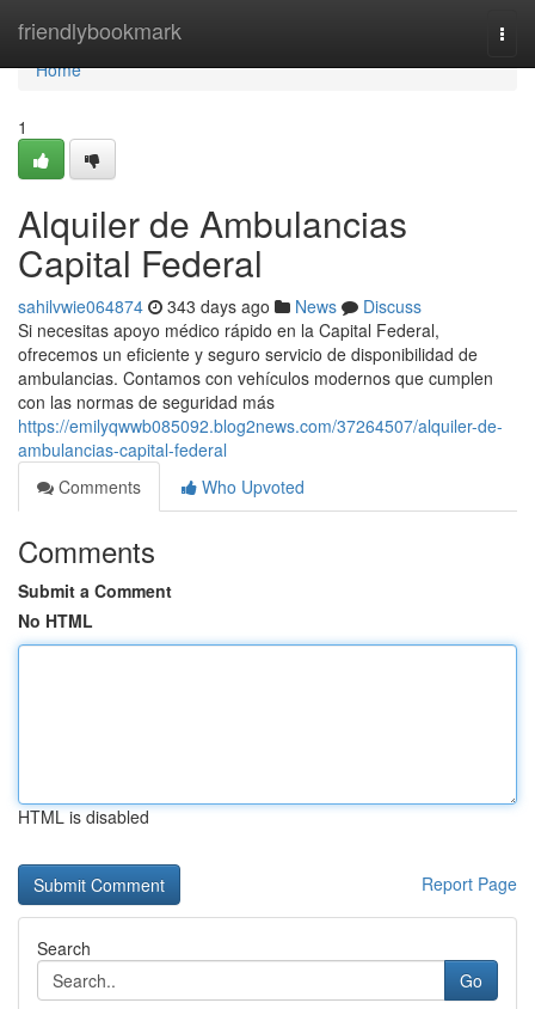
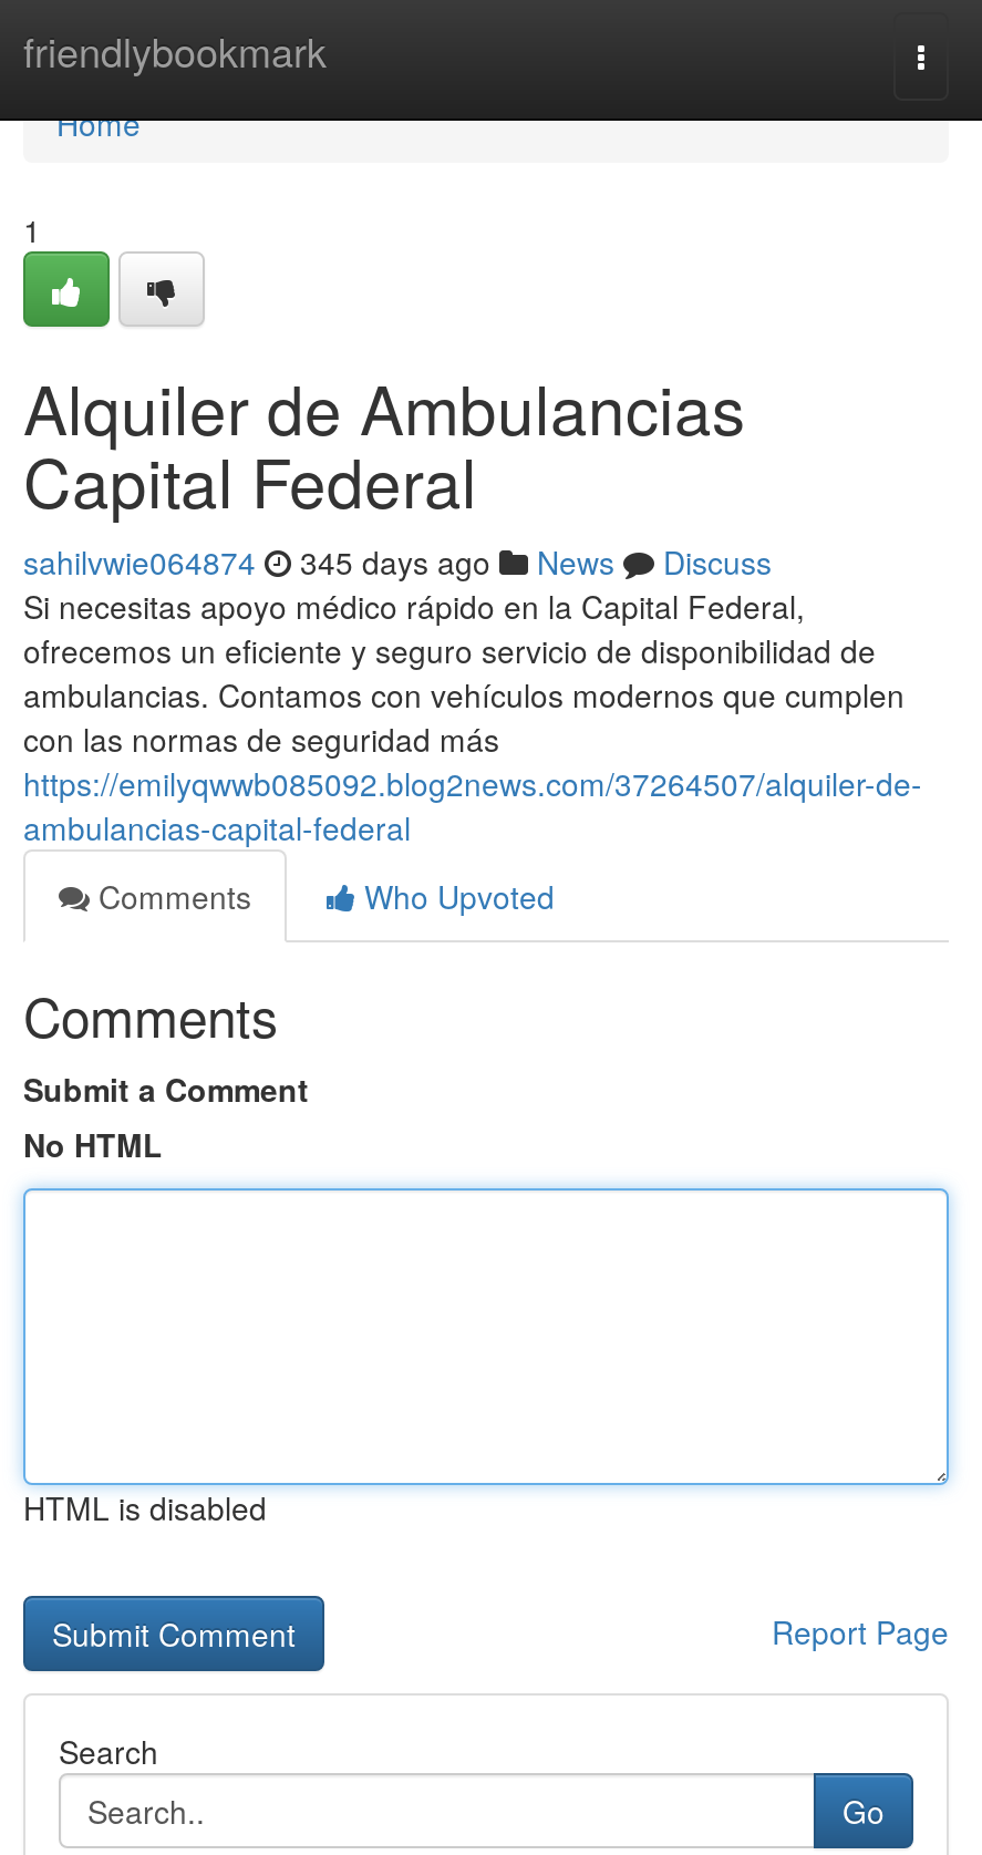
- sahilvwie064874 343 days ago News Discuss
+ sahilvwie064874 345 days ago News Discuss
